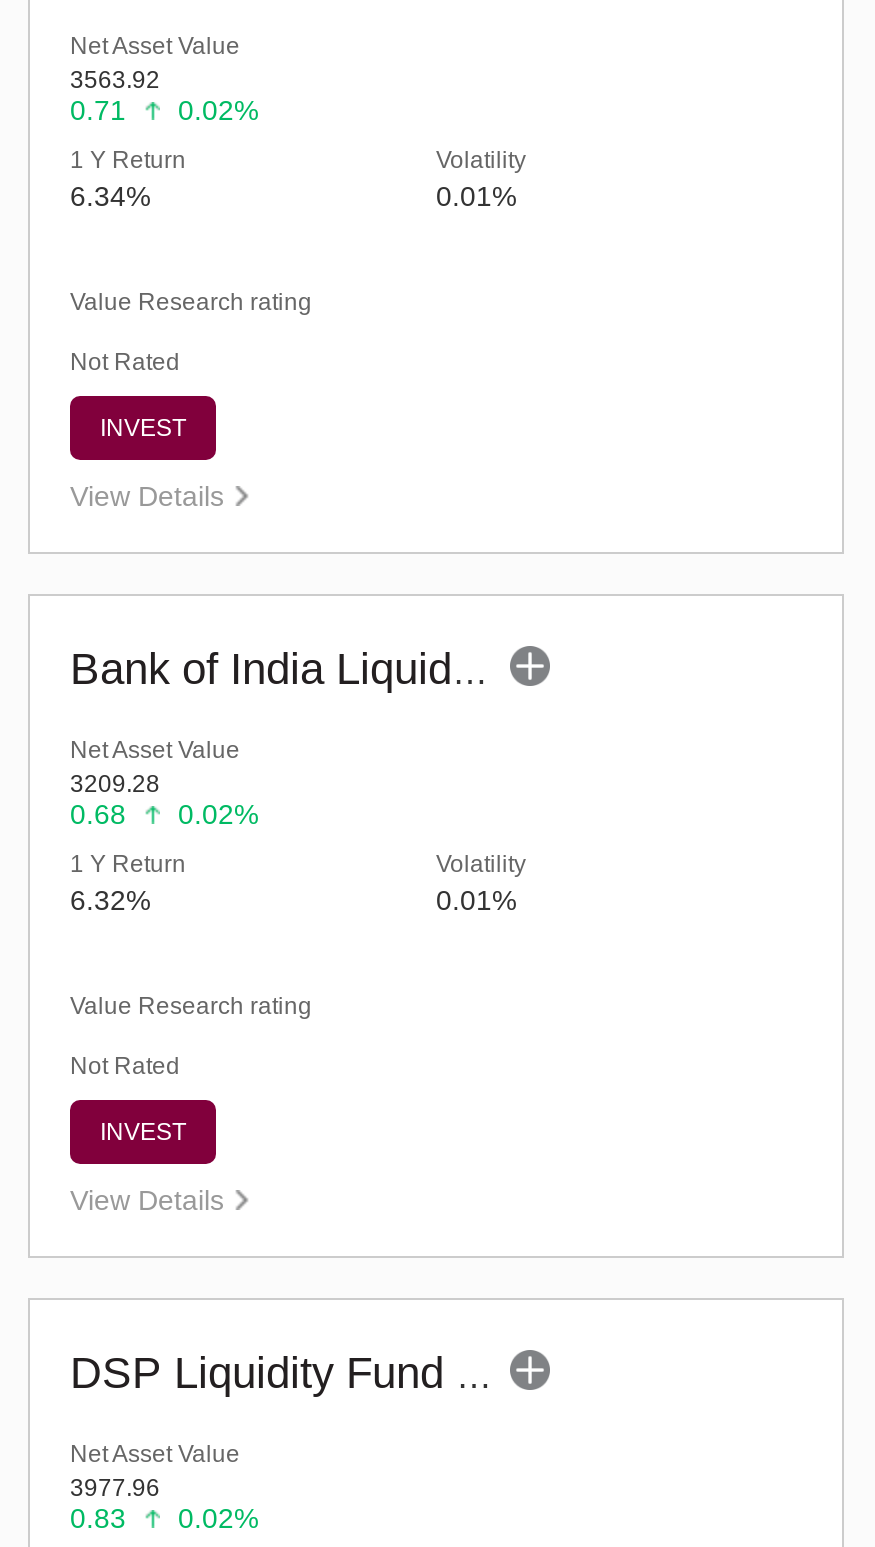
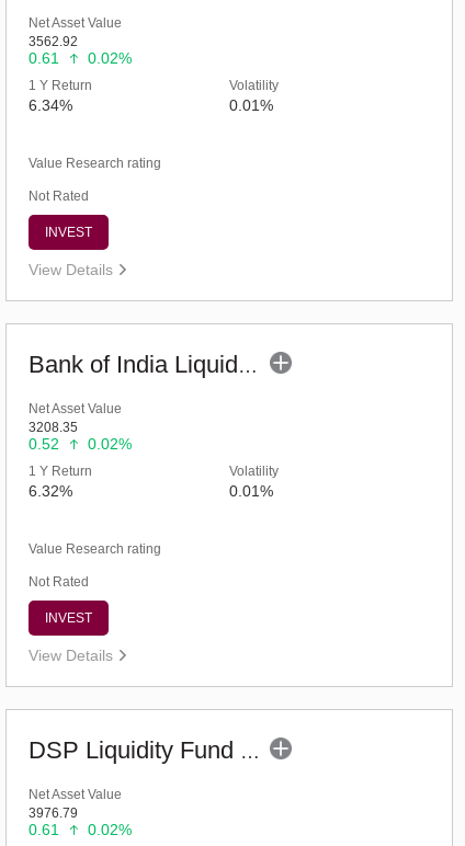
- 3563.92
+ 3562.92

- 0.71 0.02%
+ 0.61 0.02%

- 3209.28
+ 3208.35

- 0.68 0.02%
+ 0.52 0.02%

- 3977.96
+ 3976.79

- 0.83 0.02%
+ 0.61 0.02%
